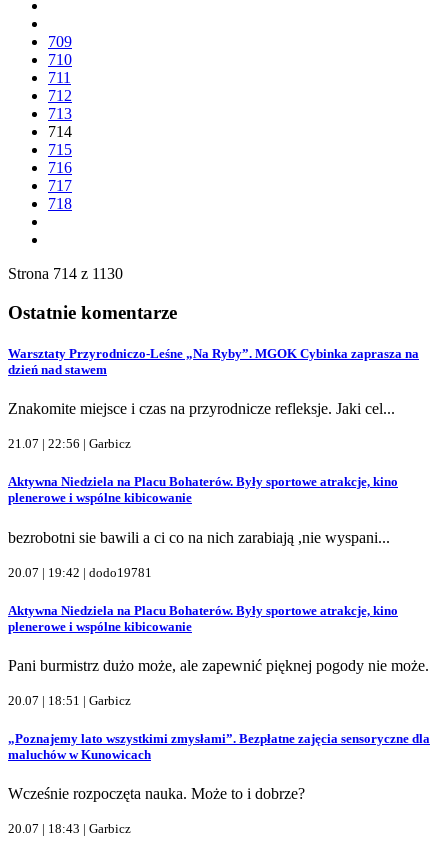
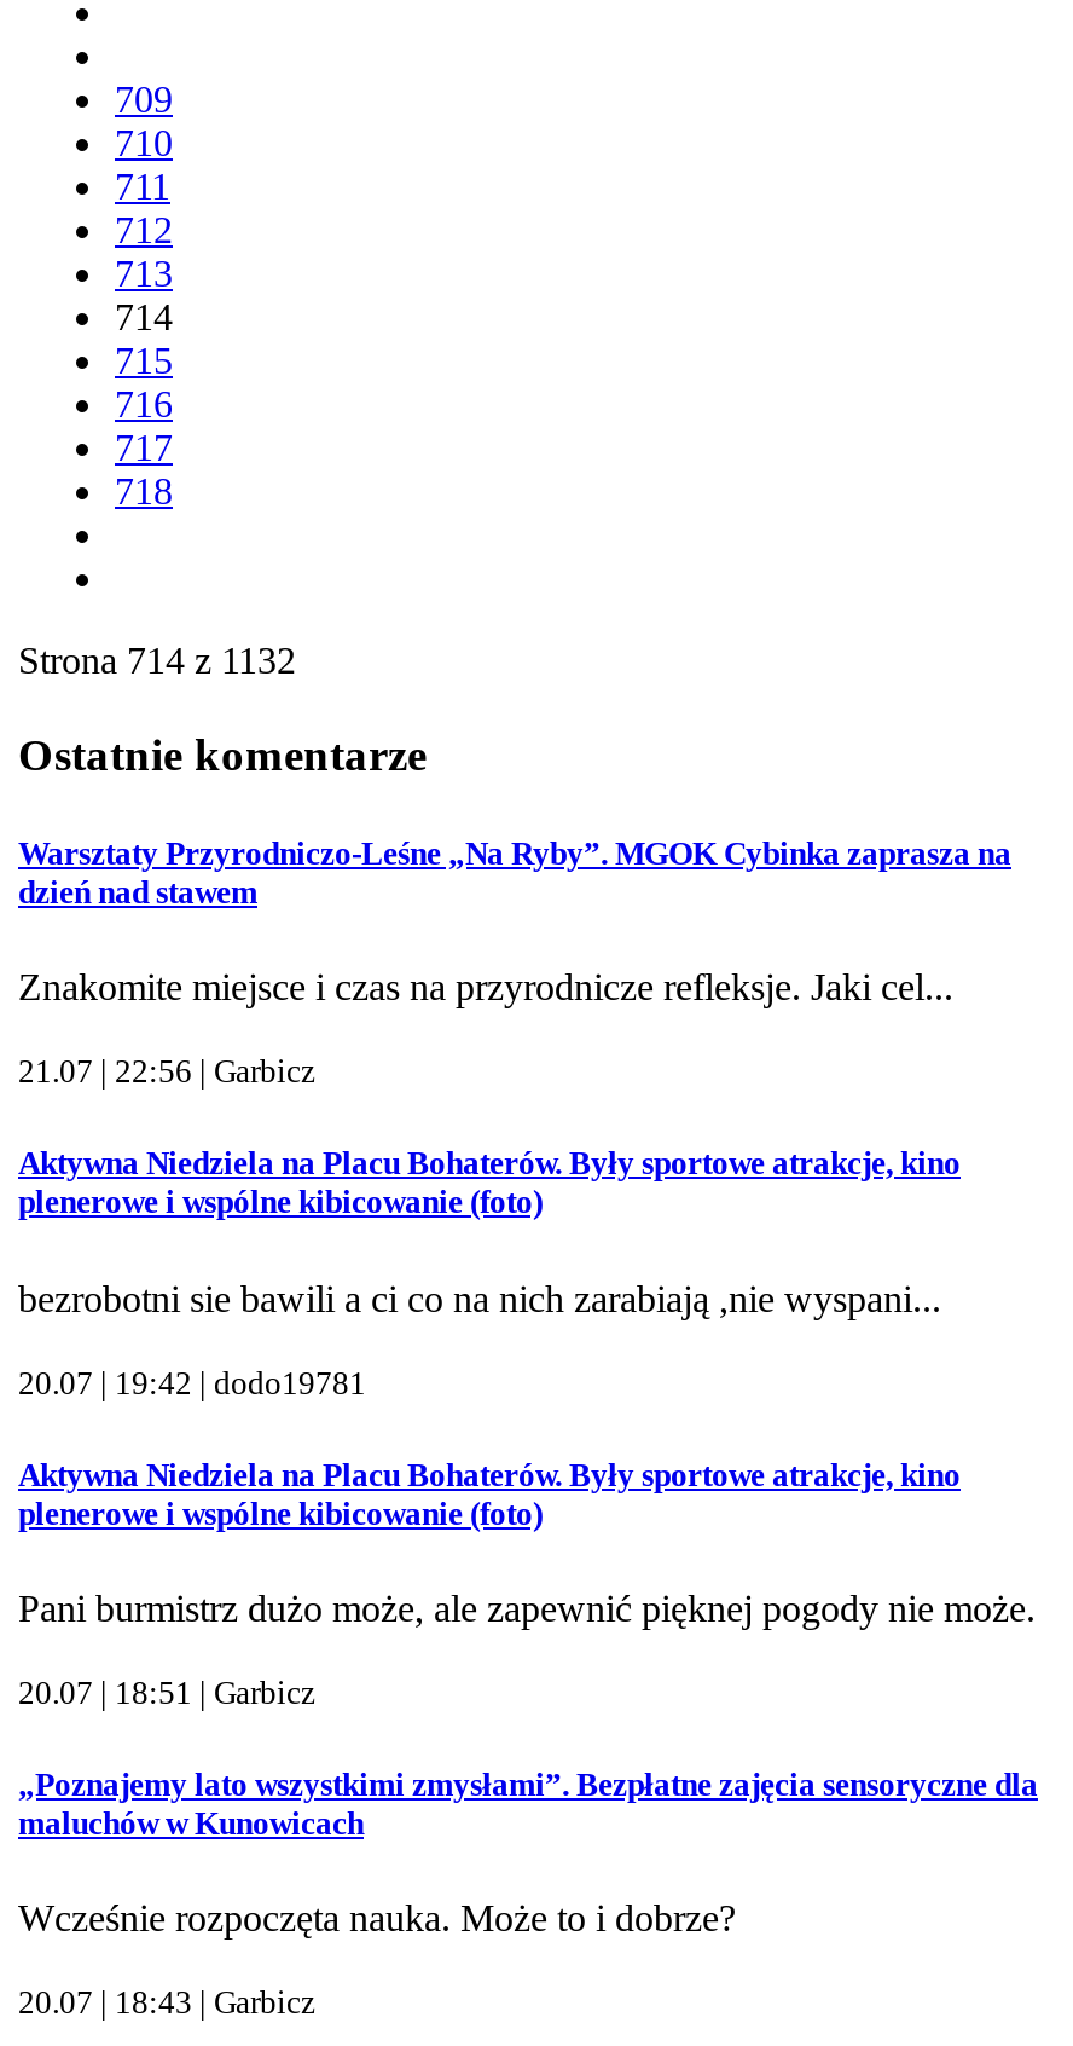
- Strona 714 z 1130
+ Strona 714 z 1132

- plenerowe i wspólne kibicowanie
+ plenerowe i wspólne kibicowanie (foto)

- plenerowe i wspólne kibicowanie
+ plenerowe i wspólne kibicowanie (foto)
